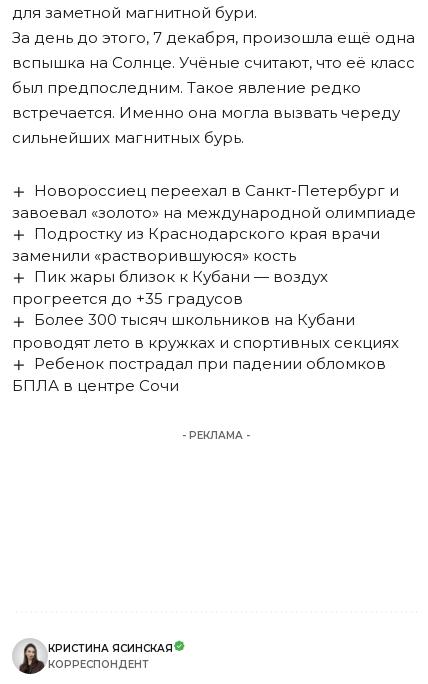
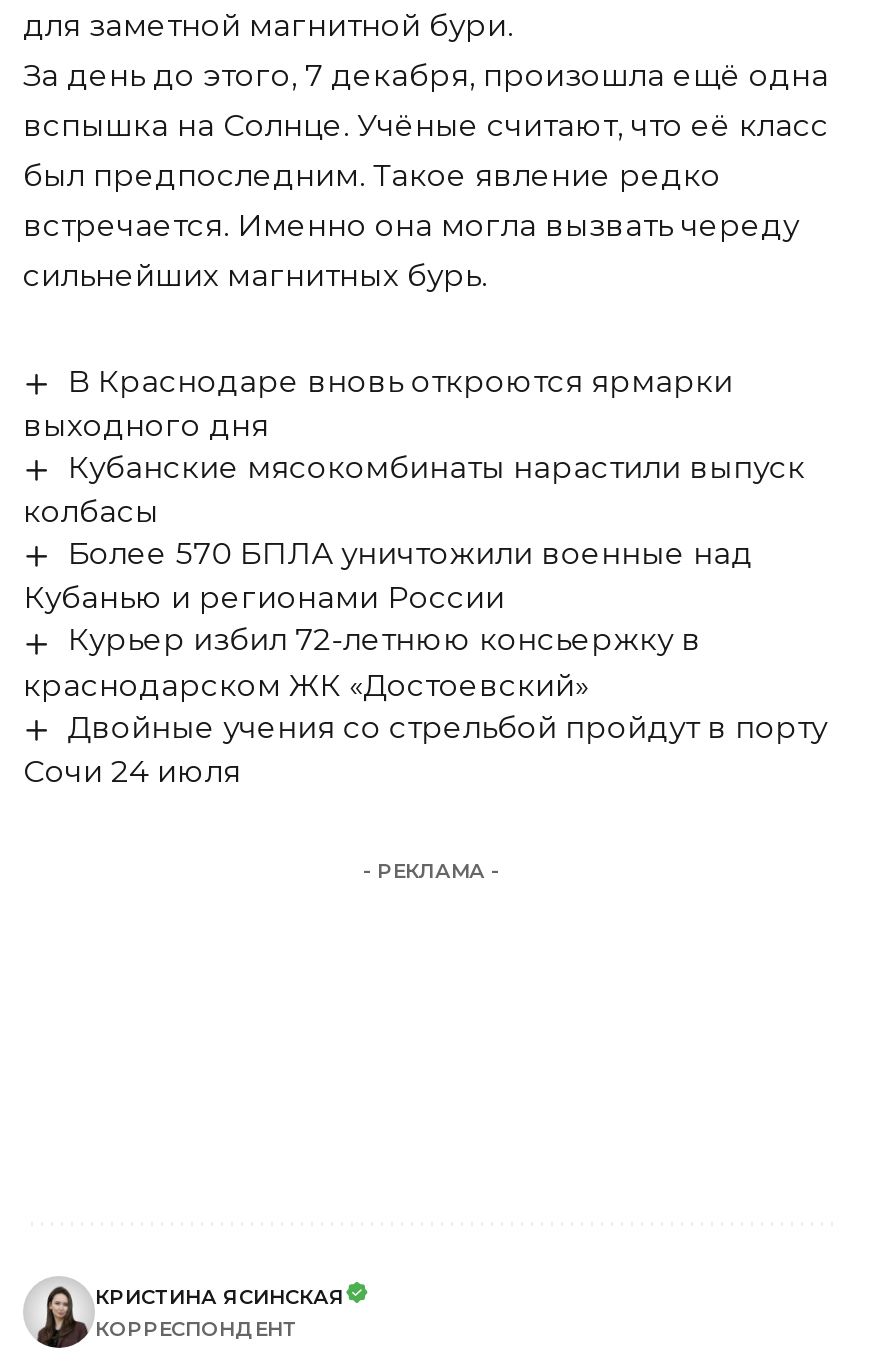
- Новороссиец переехал в Санкт-Петербург и
- завоевал «золото» на международной олимпиаде
- Подростку из Краснодарского края врачи
- заменили «растворившуюся» кость
- Пик жары близок к Кубани — воздух
- прогреется до +35 градусов
- Более 300 тысяч школьников на Кубани
- проводят лето в кружках и спортивных секциях
- Ребенок пострадал при падении обломков
- БПЛА в центре Сочи
+ В Краснодаре вновь откроются ярмарки
+ выходного дня
+ Кубанские мясокомбинаты нарастили выпуск
+ колбасы
+ Более 570 БПЛА уничтожили военные над
+ Кубанью и регионами России
+ Курьер избил 72-летнюю консьержку в
+ краснодарском ЖК «Достоевский»
+ Двойные учения со стрельбой пройдут в порту
+ Сочи 24 июля
